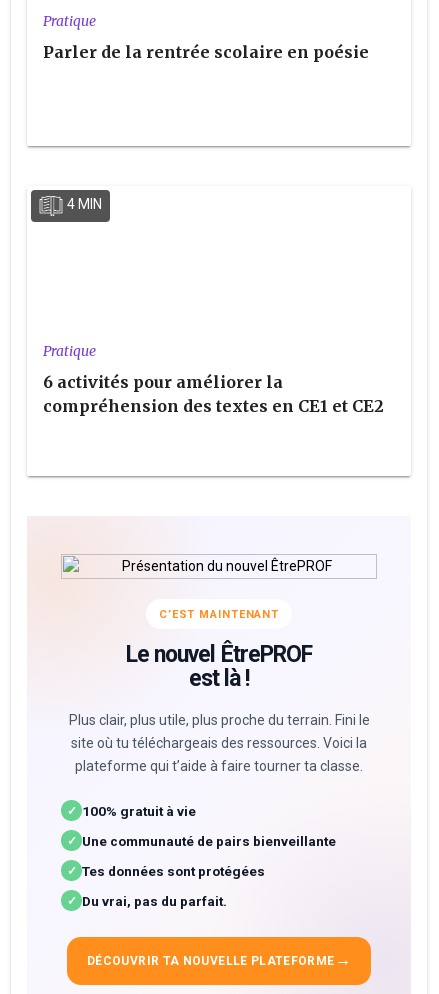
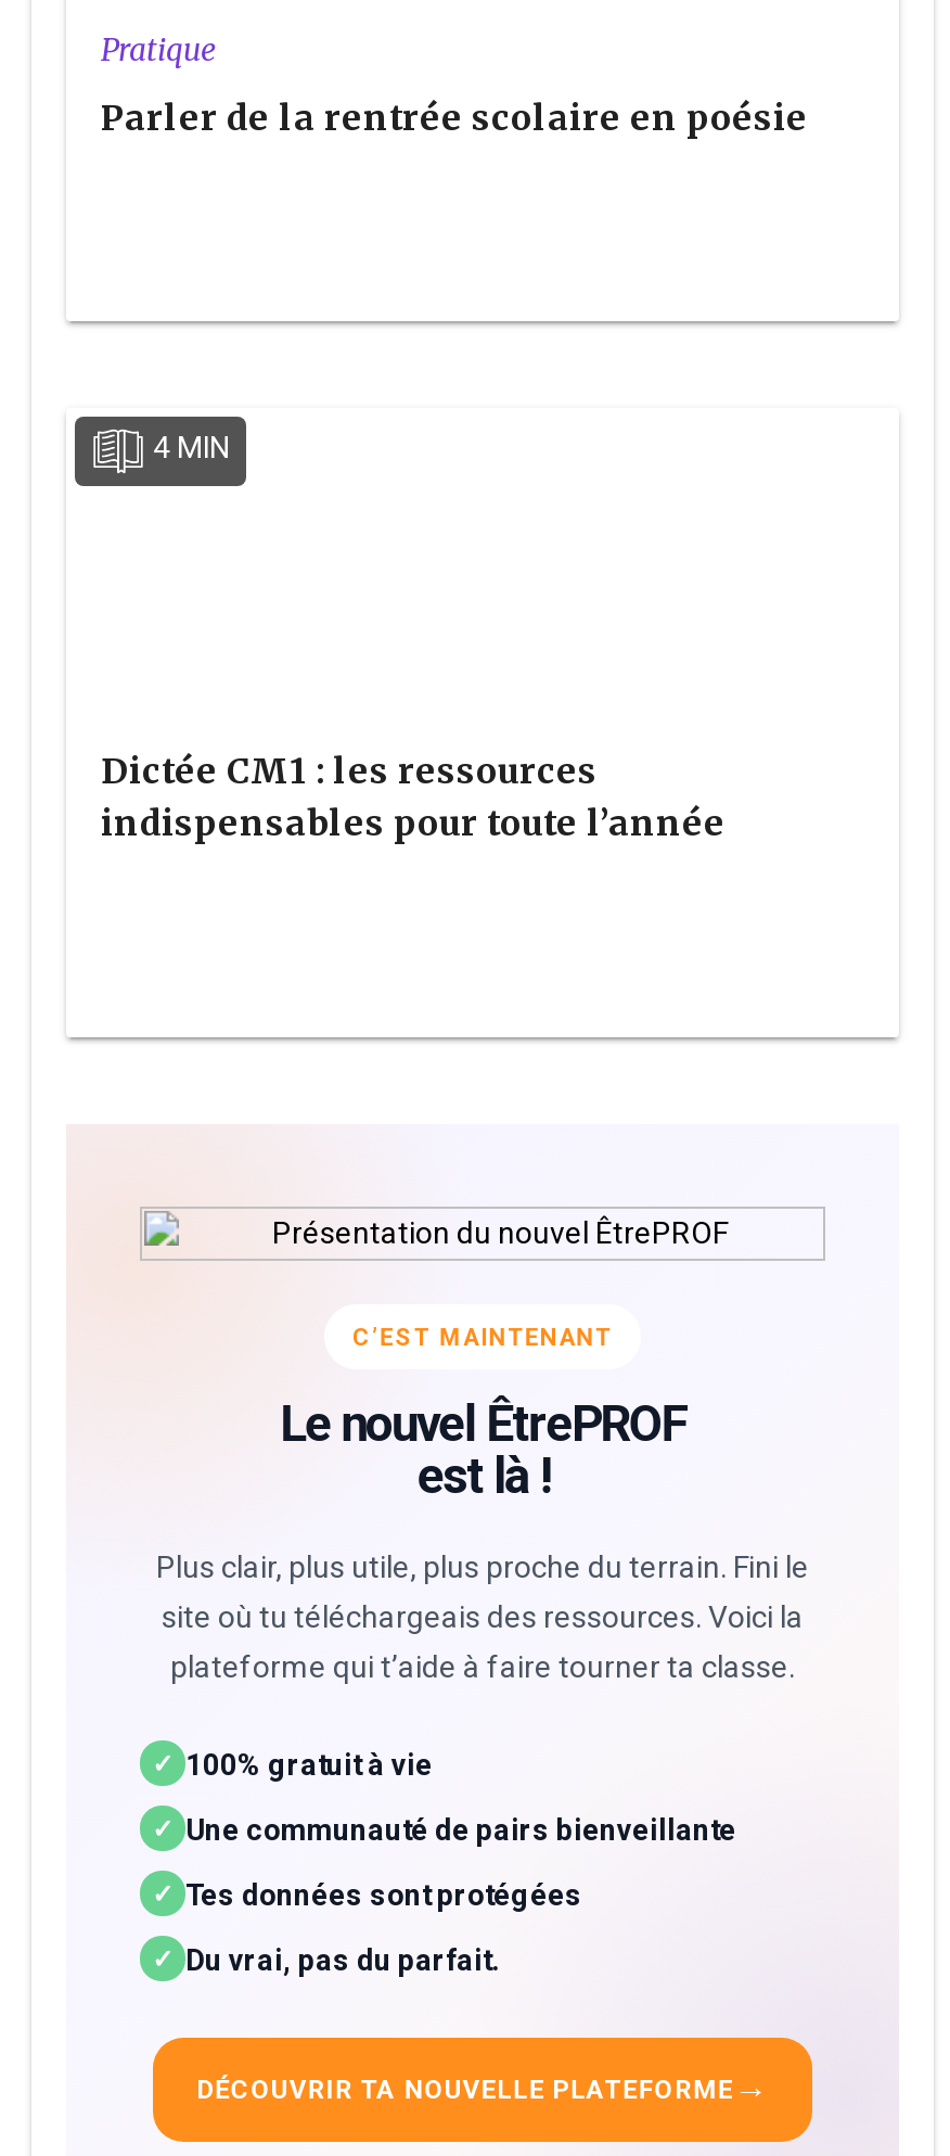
- Pratique
- 6 activités pour améliorer la
- compréhension des textes en CE1 et CE2
+ Dictée CM1 : les ressources
+ indispensables pour toute l’année
